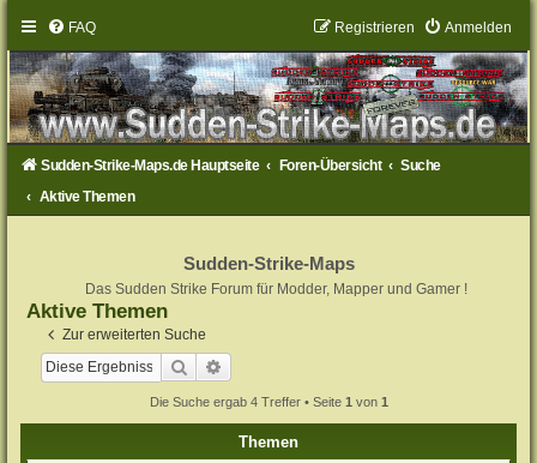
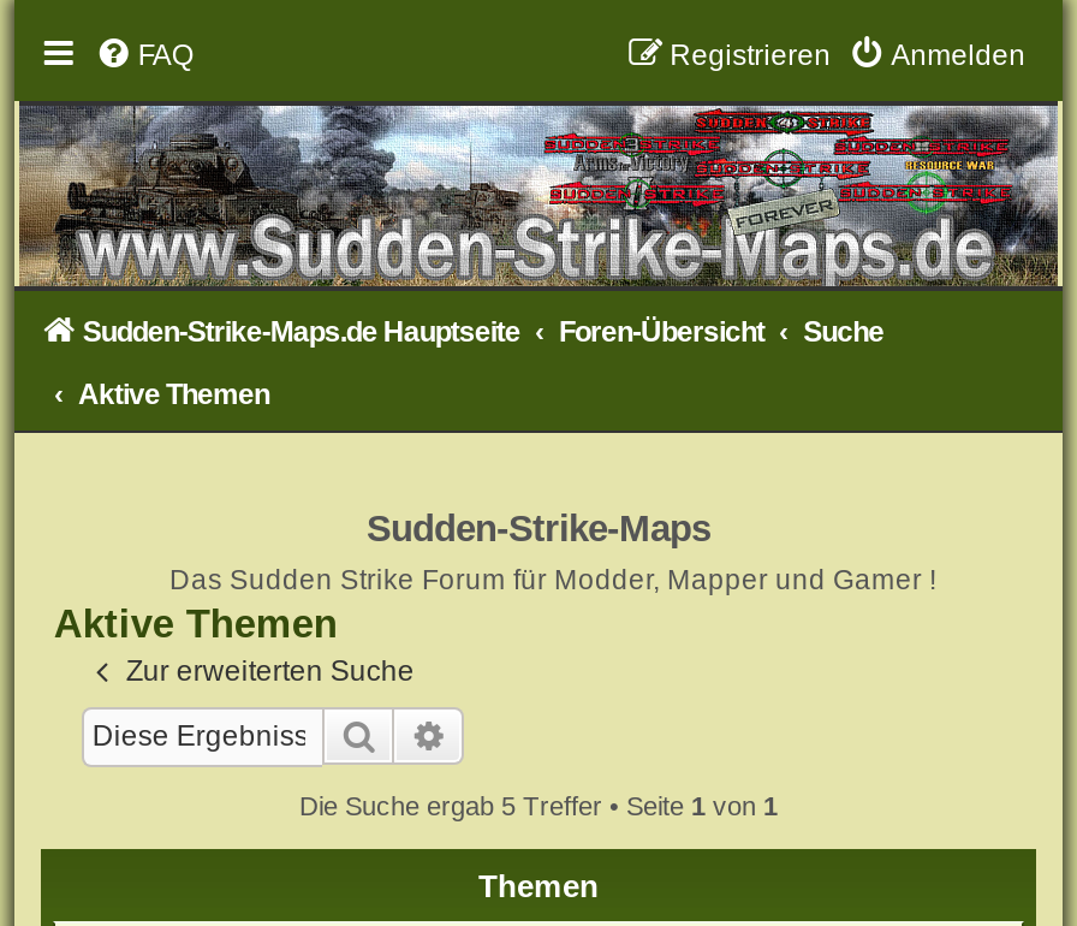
- Die Suche ergab 4 Treffer • Seite 1 von 1
+ Die Suche ergab 5 Treffer • Seite 1 von 1
